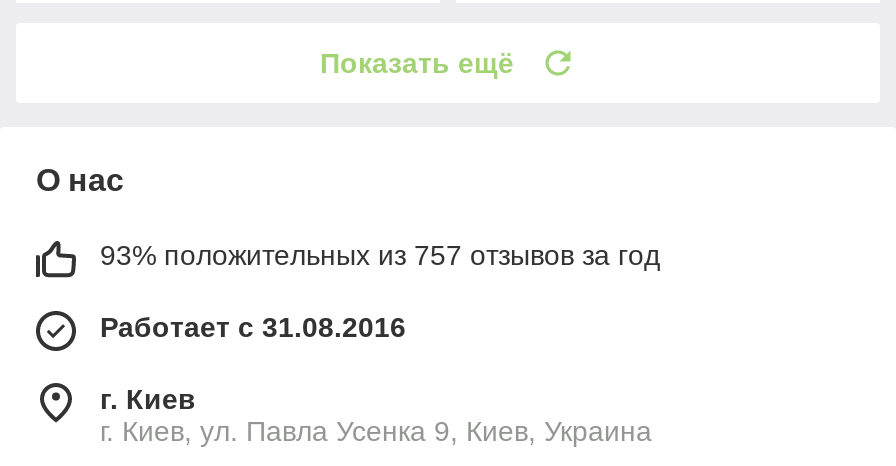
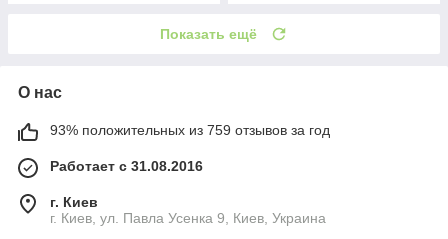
- 93% положительных из 757 отзывов за год
+ 93% положительных из 759 отзывов за год
